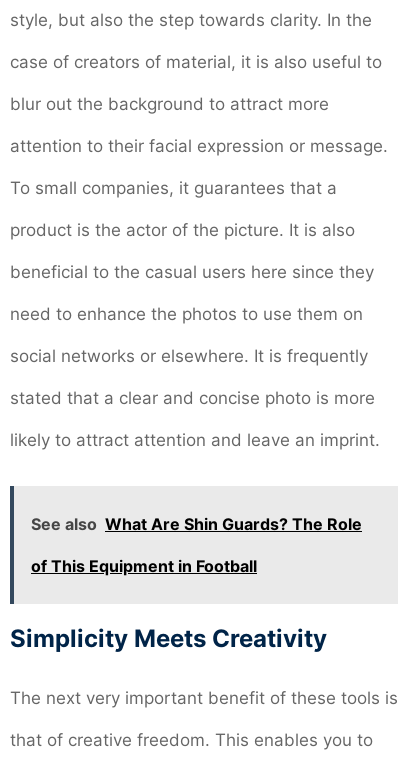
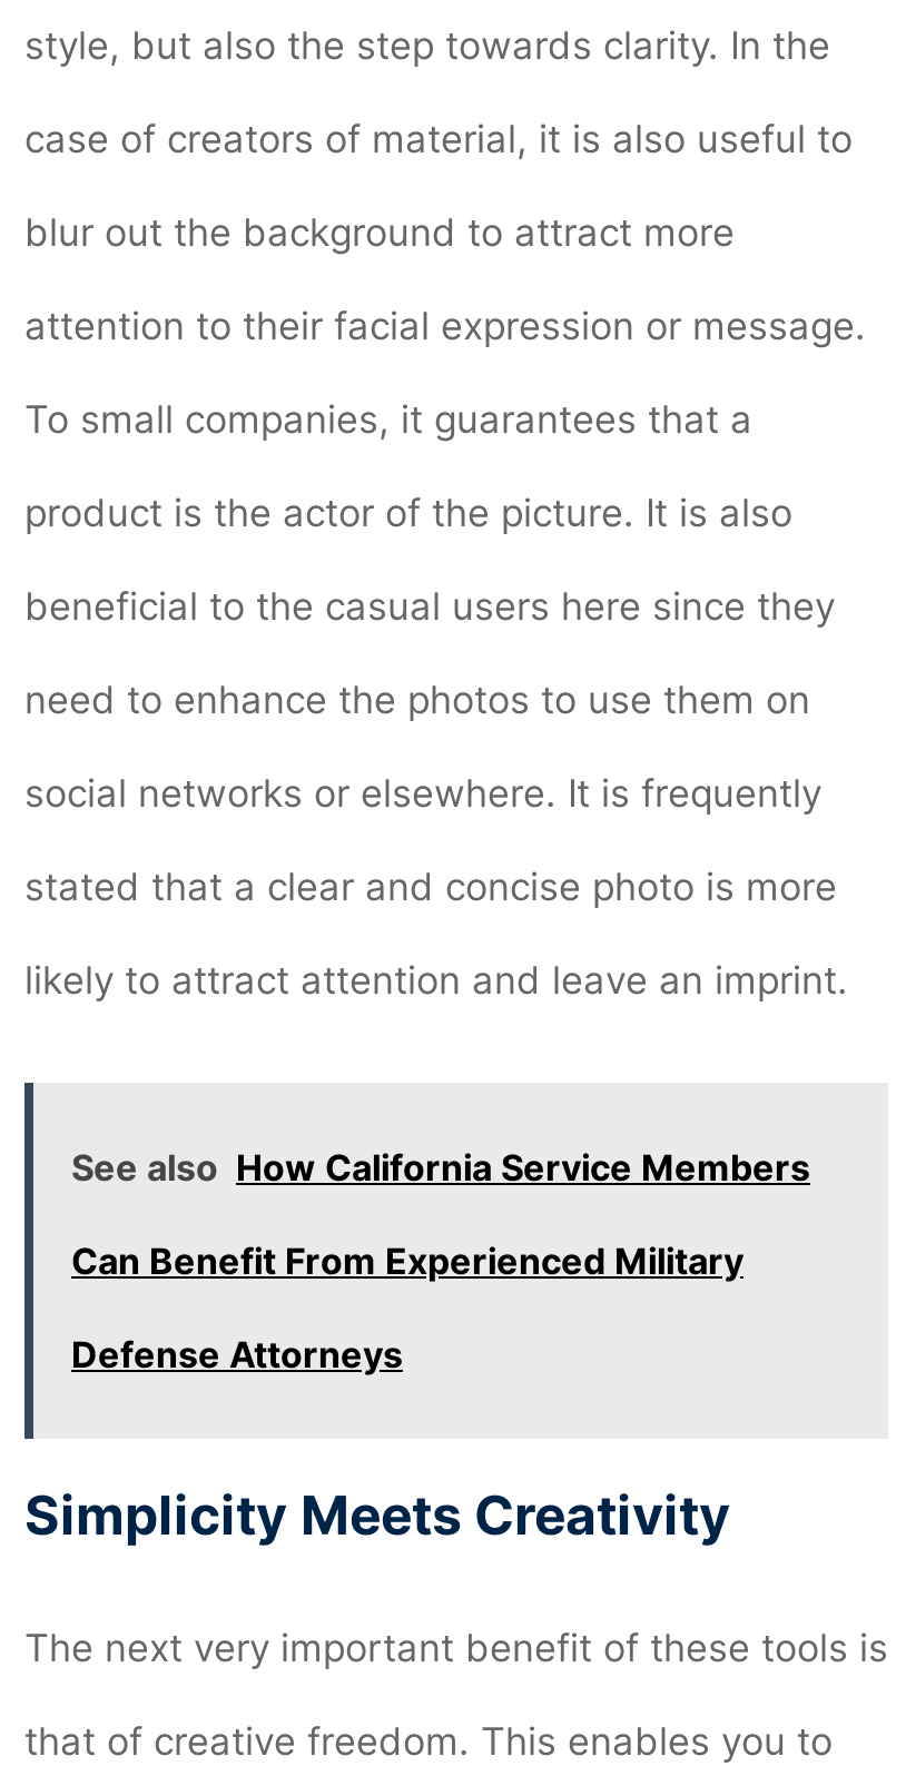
- See also What Are Shin Guards? The Role
- of This Equipment in Football
+ See also How California Service Members
+ Can Benefit From Experienced Military
+ Defense Attorneys
